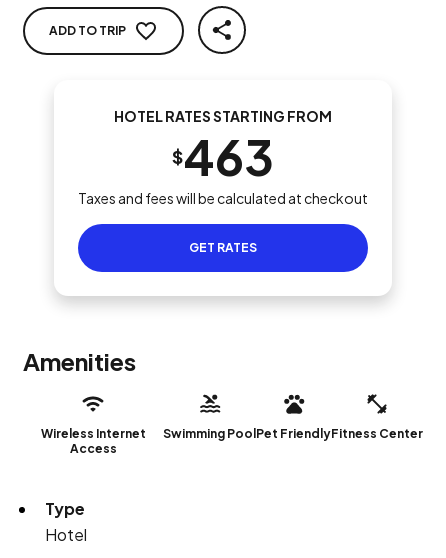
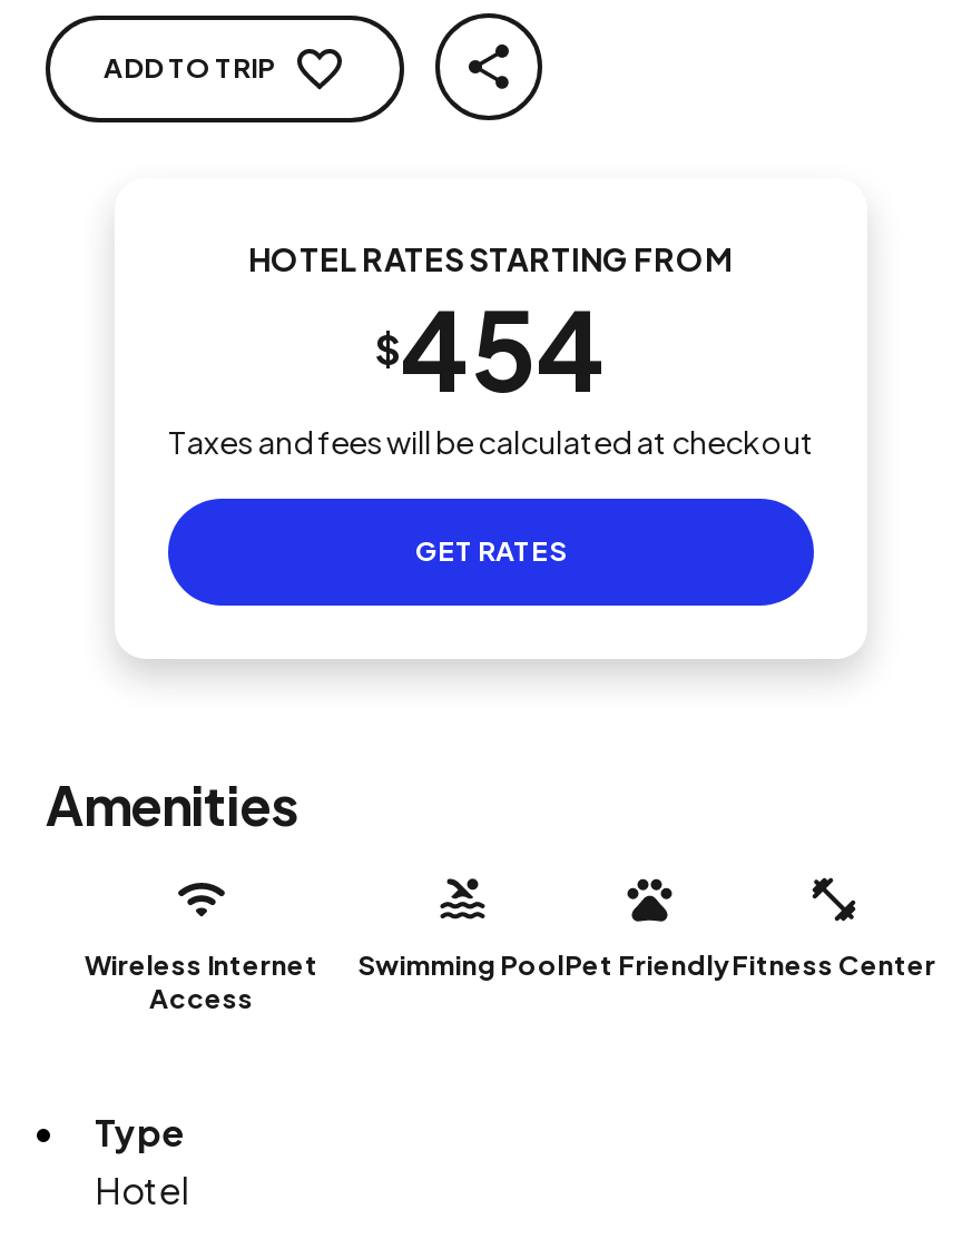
- $463
+ $454
